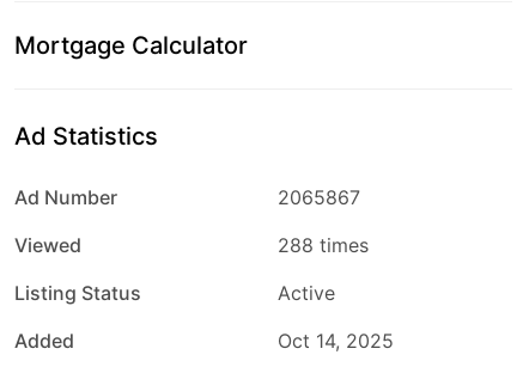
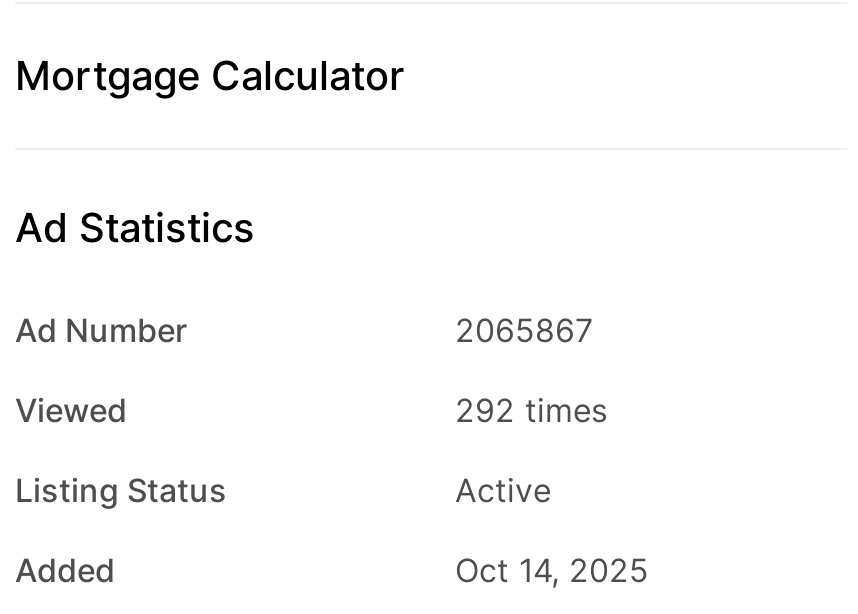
- 288 times
+ 292 times
